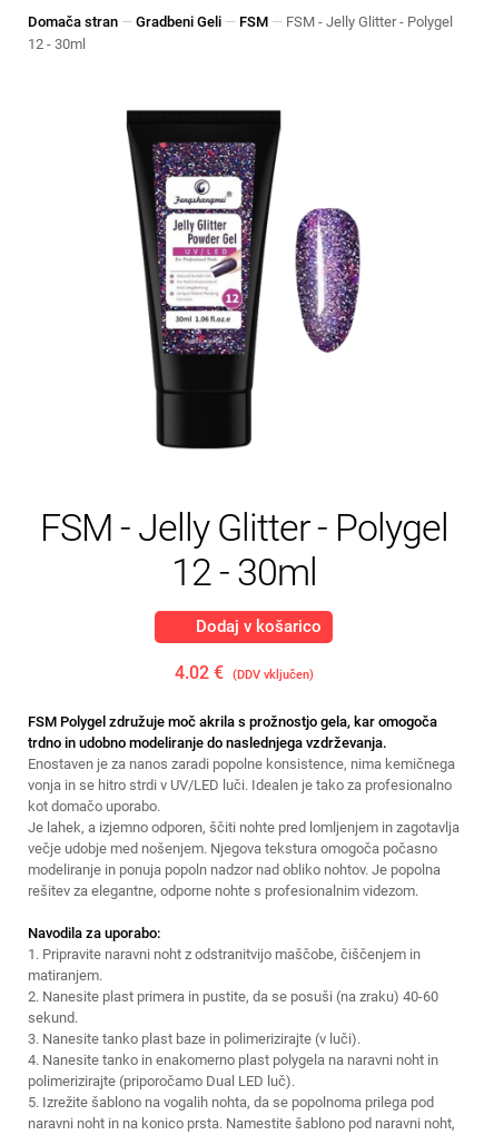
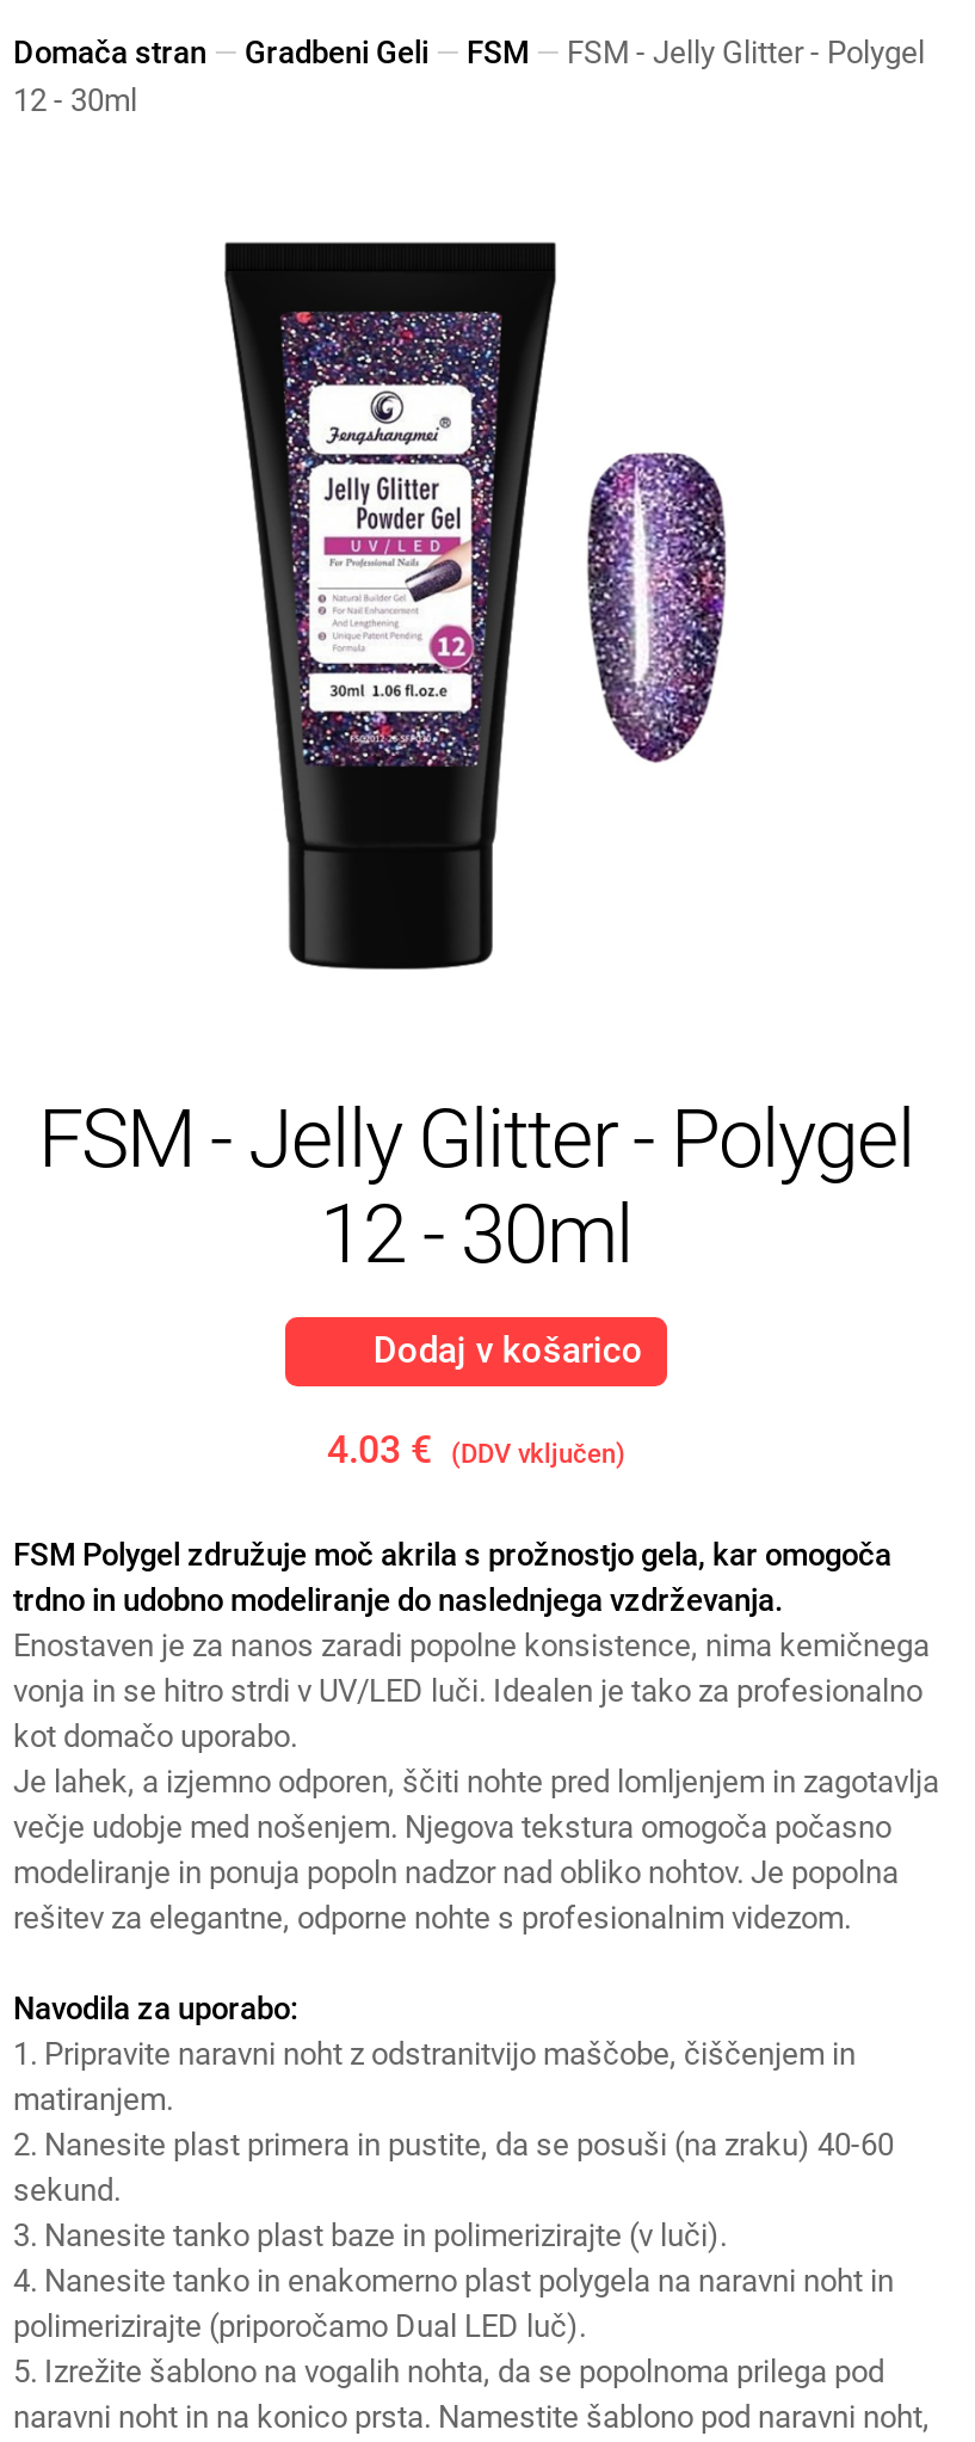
- 4.02 €(DDV vključen)
+ 4.03 €(DDV vključen)
